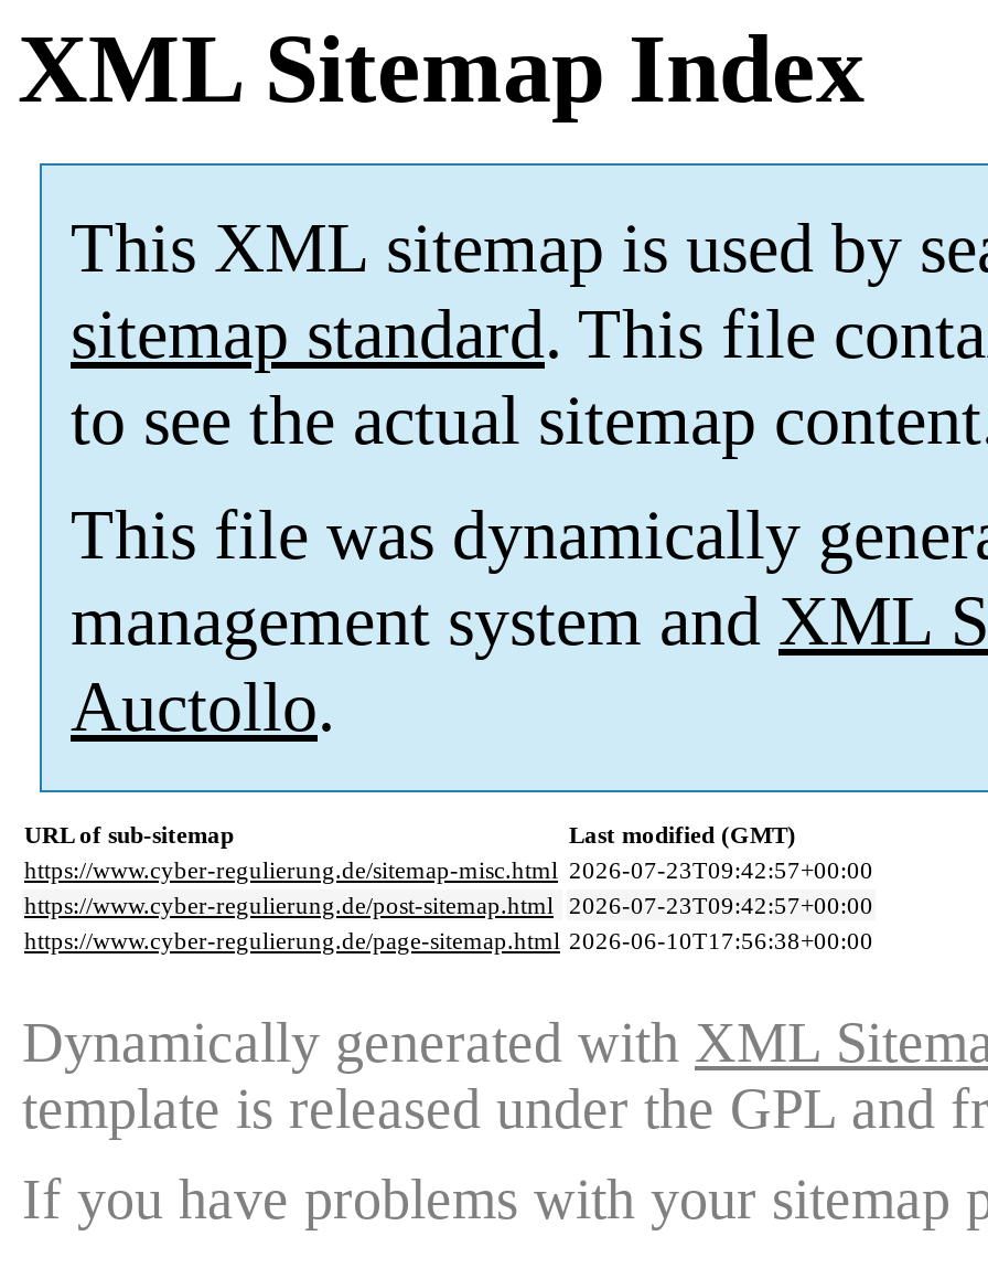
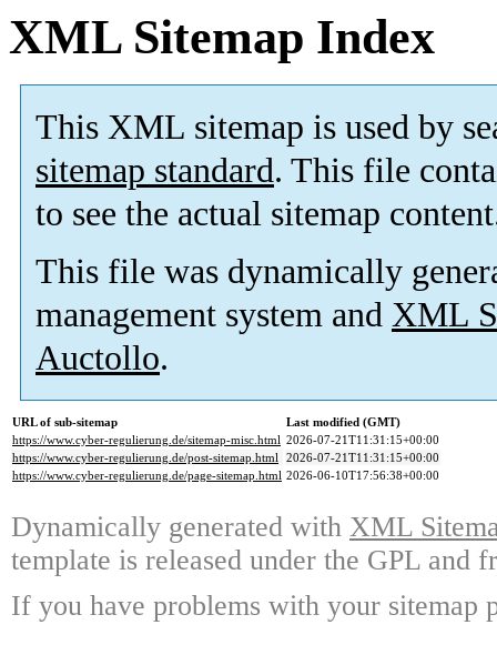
- https://www.cyber-regulierung.de/sitemap-misc.html 2026-07-23T09:42:57+00:00
+ https://www.cyber-regulierung.de/sitemap-misc.html 2026-07-21T11:31:15+00:00

- https://www.cyber-regulierung.de/post-sitemap.html 2026-07-23T09:42:57+00:00
+ https://www.cyber-regulierung.de/post-sitemap.html 2026-07-21T11:31:15+00:00
